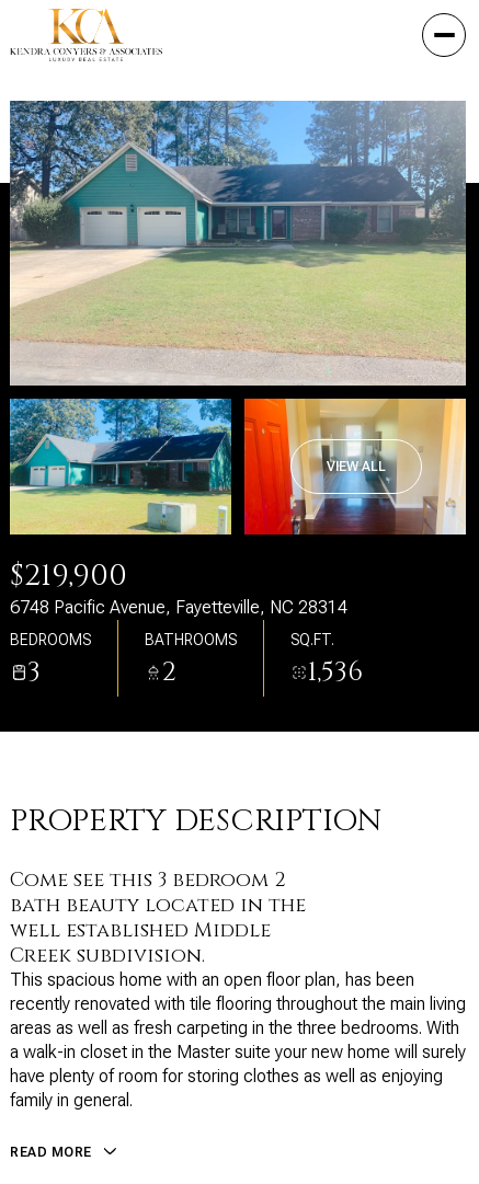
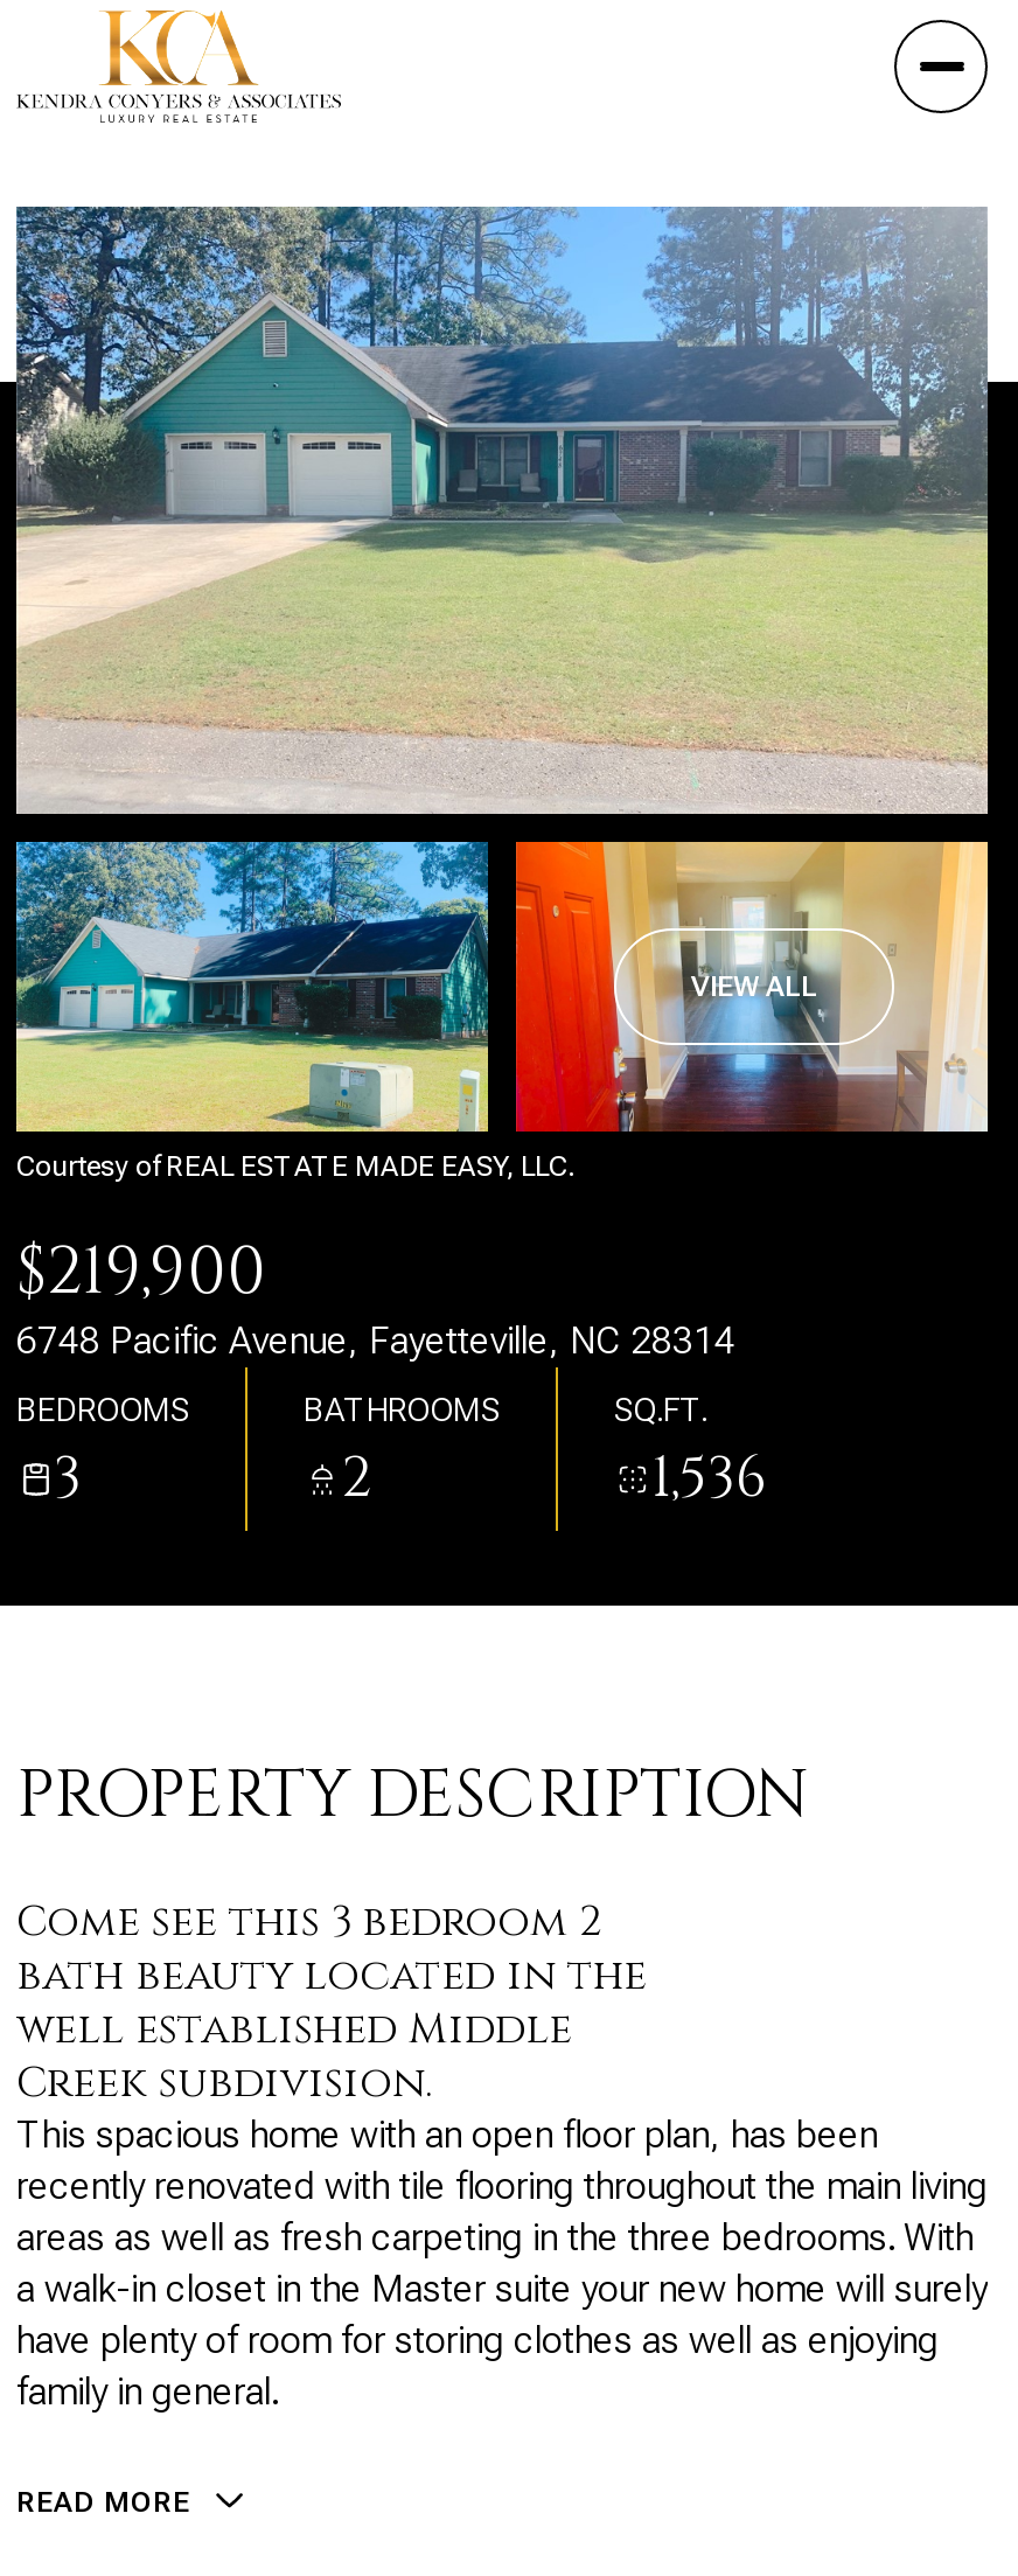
+ Courtesy of REAL ESTATE MADE EASY, LLC.
